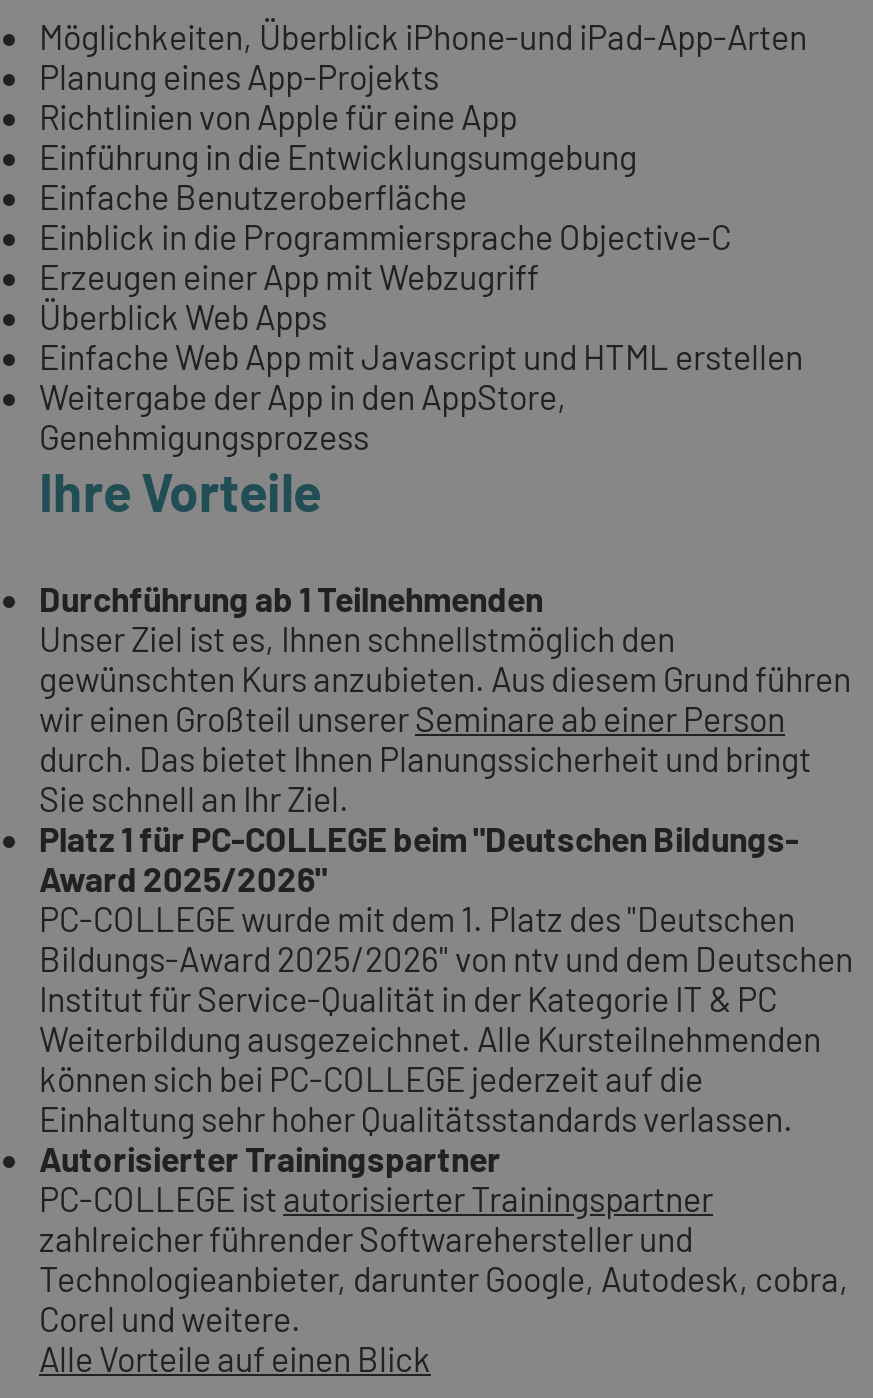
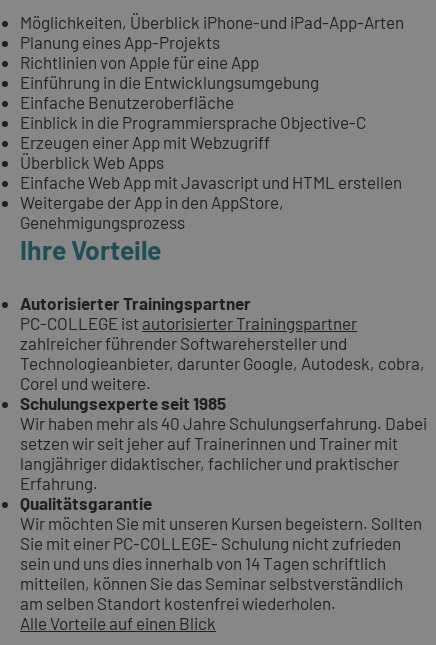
- Durchführung ab 1 Teilnehmenden
- Unser Ziel ist es, Ihnen schnellstmöglich den
- gewünschten Kurs anzubieten. Aus diesem Grund führen
- wir einen Großteil unserer Seminare ab einer Person
- durch. Das bietet Ihnen Planungssicherheit und bringt
- Sie schnell an Ihr Ziel.
- Platz 1 für PC-COLLEGE beim "Deutschen Bildungs-
- Award 2025/2026"
- PC-COLLEGE wurde mit dem 1. Platz des "Deutschen
- Bildungs-Award 2025/2026" von ntv und dem Deutschen
- Institut für Service-Qualität in der Kategorie IT & PC
- Weiterbildung ausgezeichnet. Alle Kursteilnehmenden
- können sich bei PC-COLLEGE jederzeit auf die
- Einhaltung sehr hoher Qualitätsstandards verlassen.

moved up: Autorisierter Trainingspartner | PC-COLLEGE ist autorisierter Trainingspartner | zahlreicher führender Softwarehersteller und | Technologieanbieter, darunter Google, Autodesk, cobra, | Corel und weitere.

+ Schulungsexperte seit 1985
+ Wir haben mehr als 40 Jahre Schulungserfahrung. Dabei
+ setzen wir seit jeher auf Trainerinnen und Trainer mit
+ langjähriger didaktischer, fachlicher und praktischer
+ Erfahrung.
+ Qualitätsgarantie
+ Wir möchten Sie mit unseren Kursen begeistern. Sollten
+ Sie mit einer PC-COLLEGE- Schulung nicht zufrieden
+ sein und uns dies innerhalb von 14 Tagen schriftlich
+ mitteilen, können Sie das Seminar selbstverständlich
+ am selben Standort kostenfrei wiederholen.
